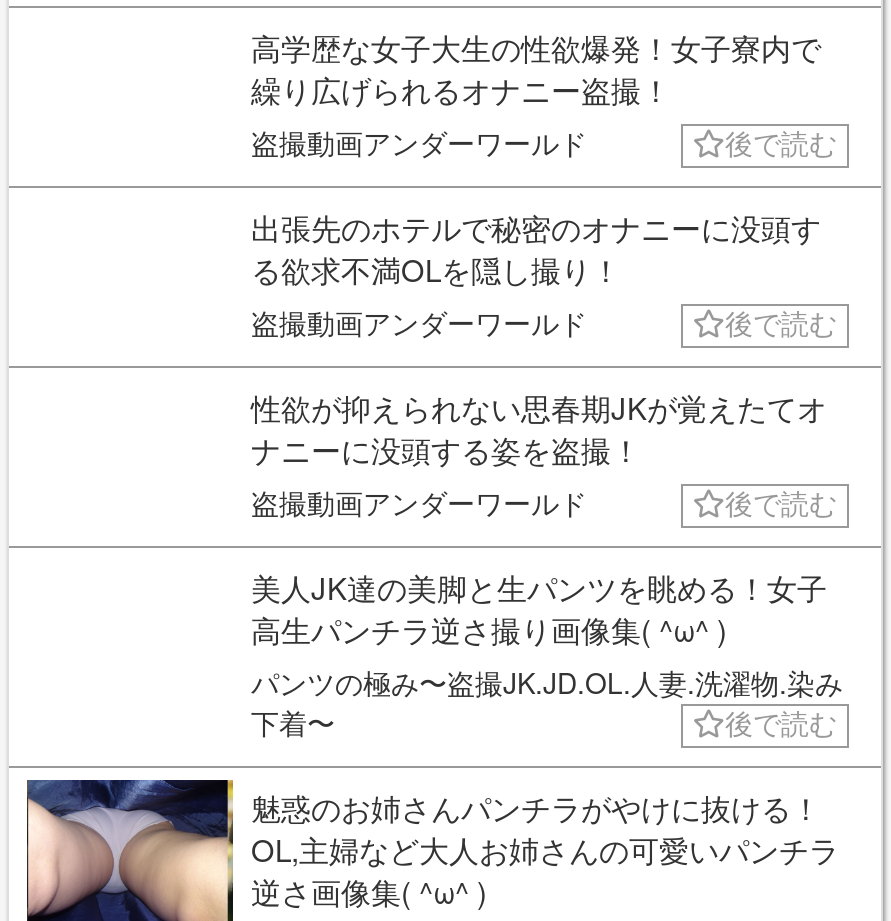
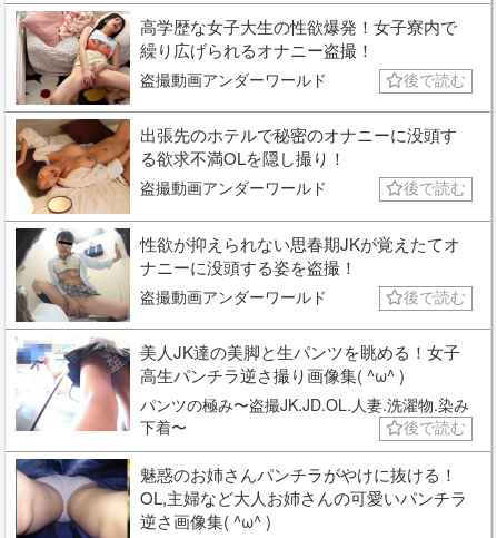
+ [image]

+ [image]

+ [image]

+ [image]
